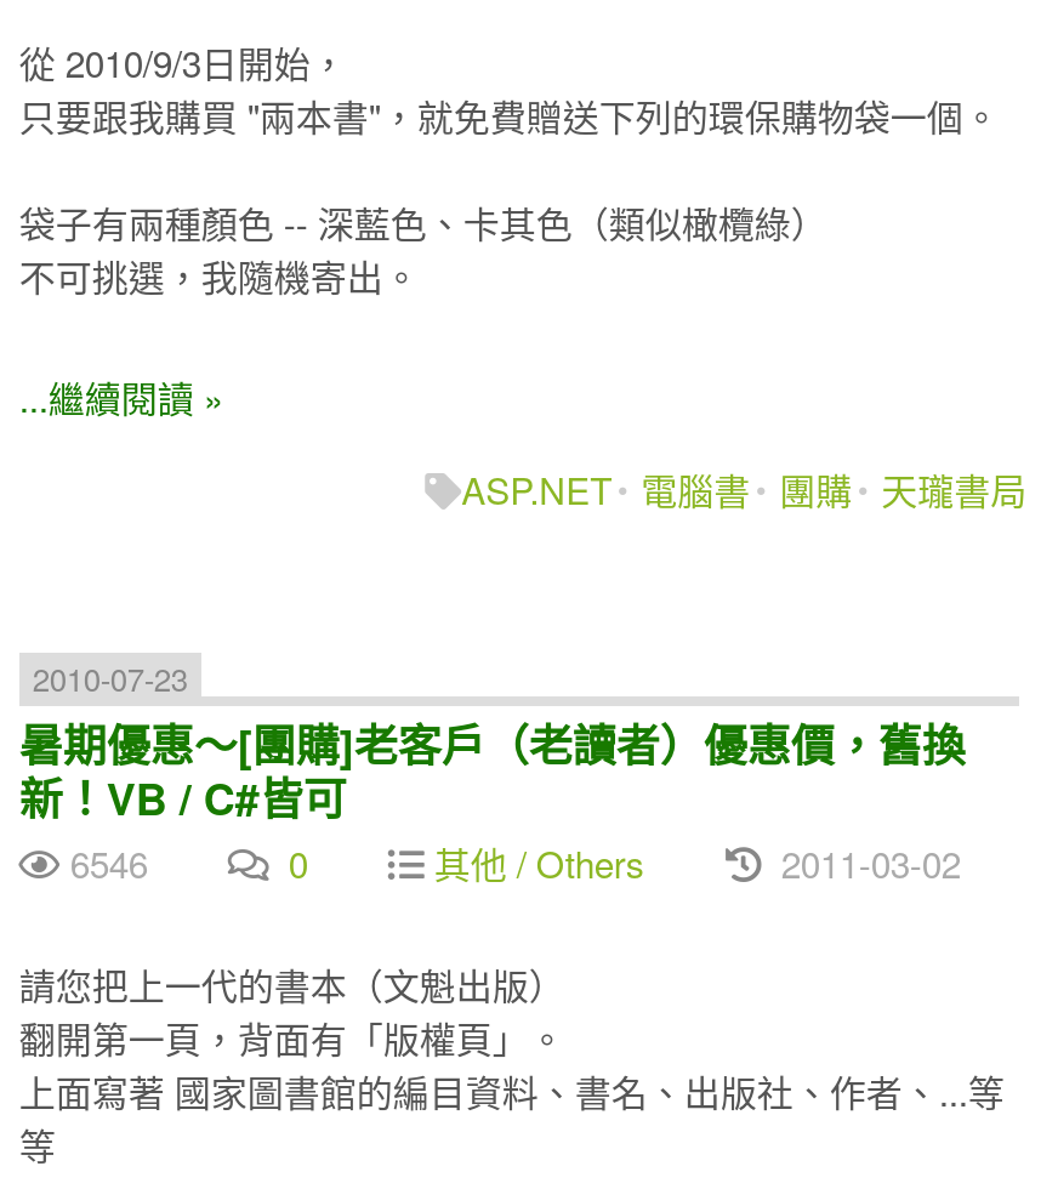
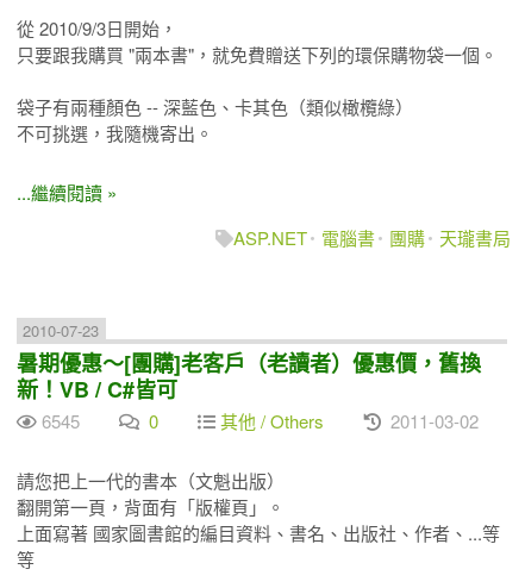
- 6546
+ 6545
